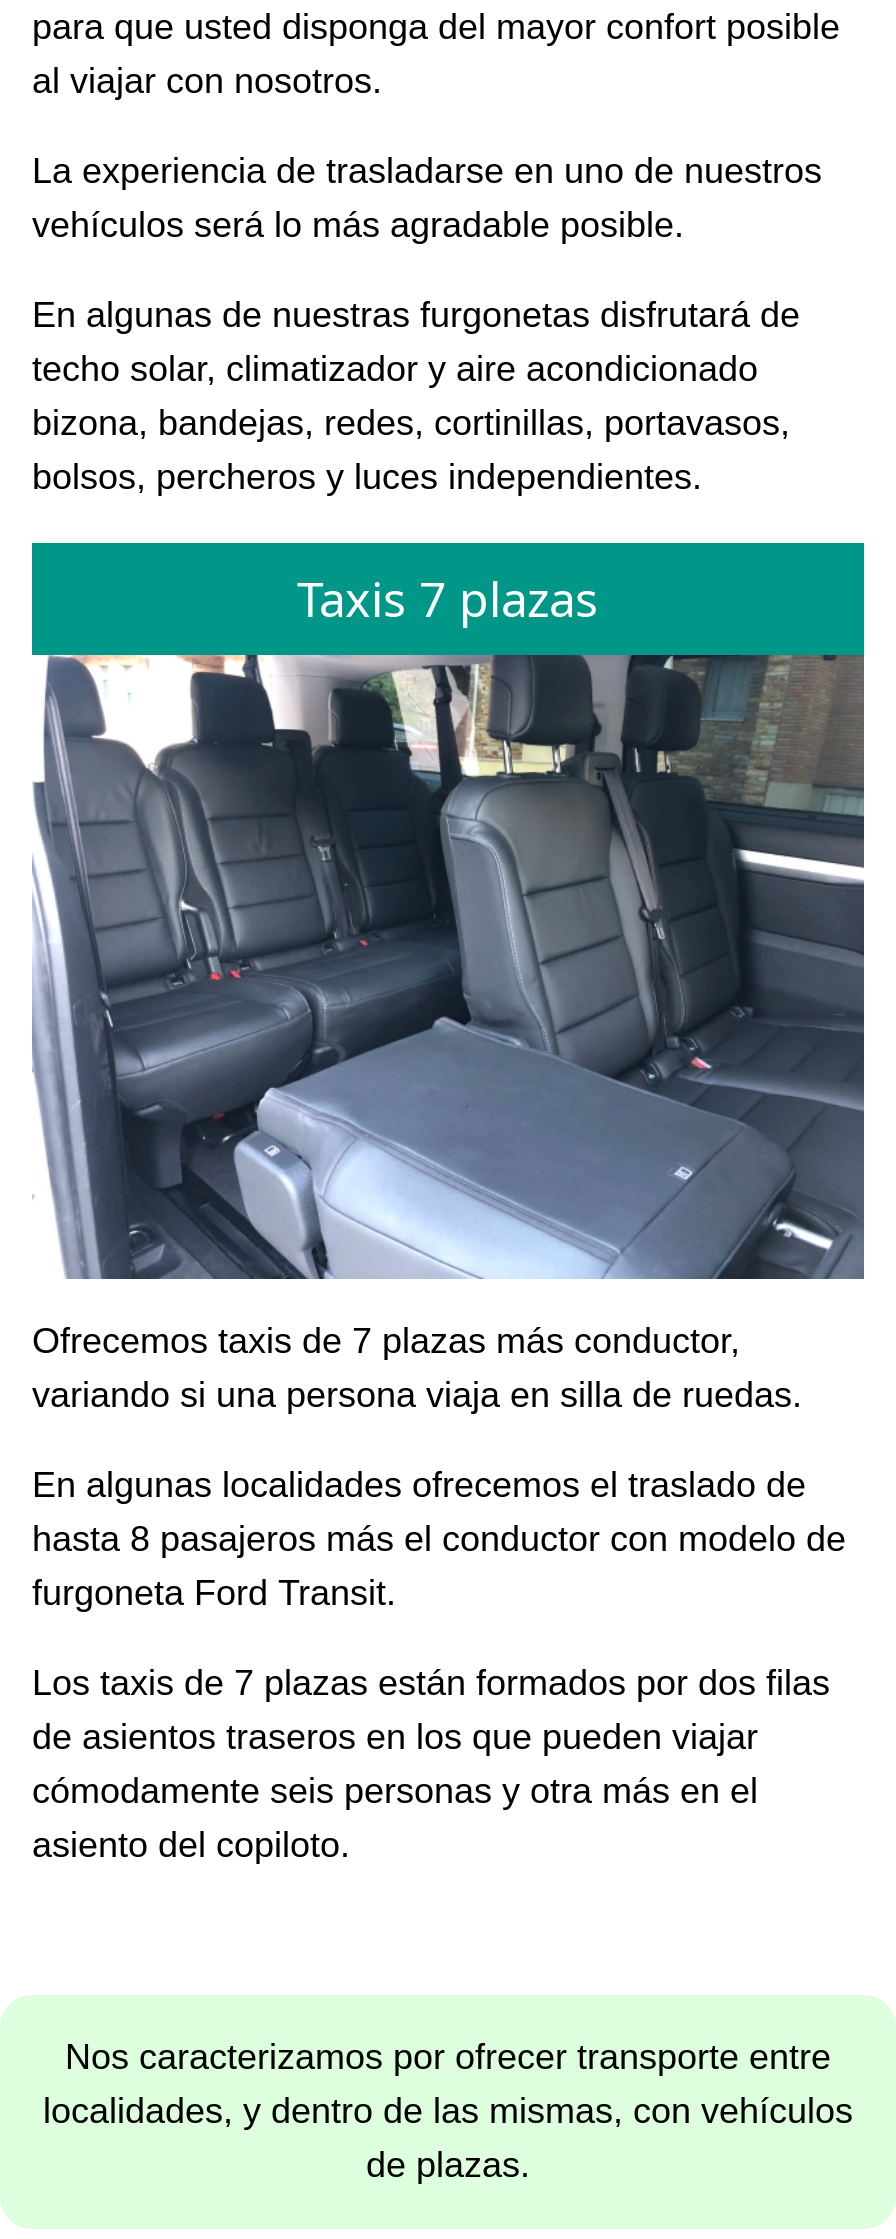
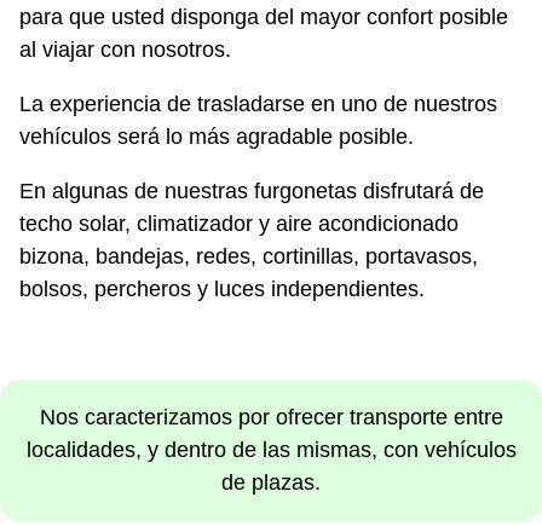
- [image]
- Taxis 7 plazas

- Ofrecemos taxis de 7 plazas más conductor,
- variando si una persona viaja en silla de ruedas.
- En algunas localidades ofrecemos el traslado de
- hasta 8 pasajeros más el conductor con modelo de
- furgoneta Ford Transit.
- Los taxis de 7 plazas están formados por dos filas
- de asientos traseros en los que pueden viajar
- cómodamente seis personas y otra más en el
- asiento del copiloto.
